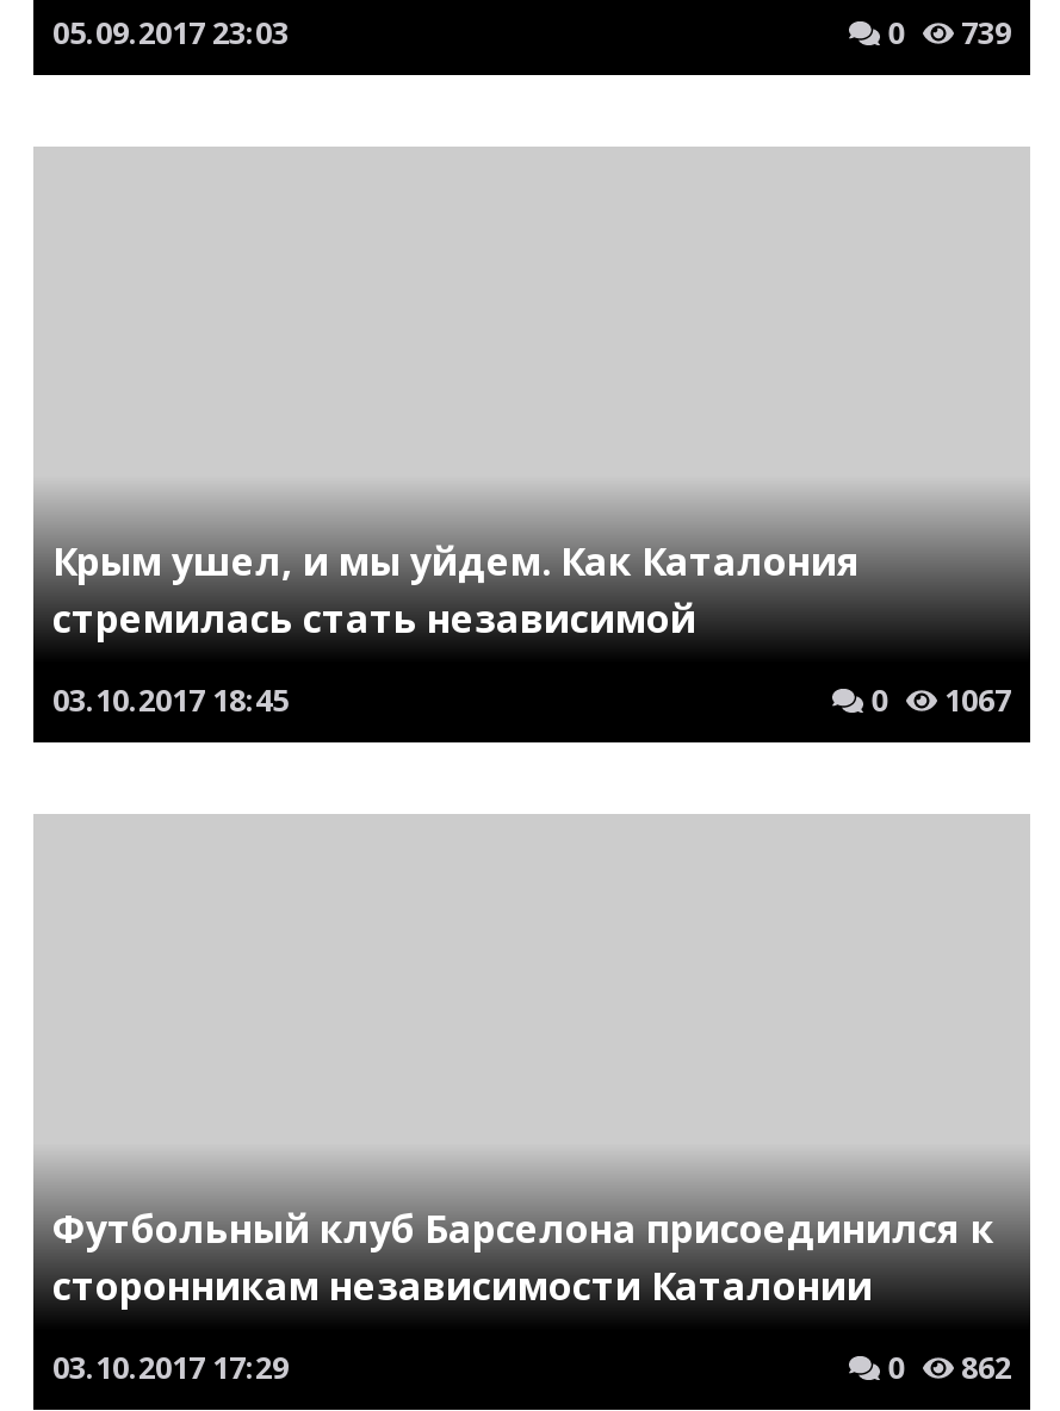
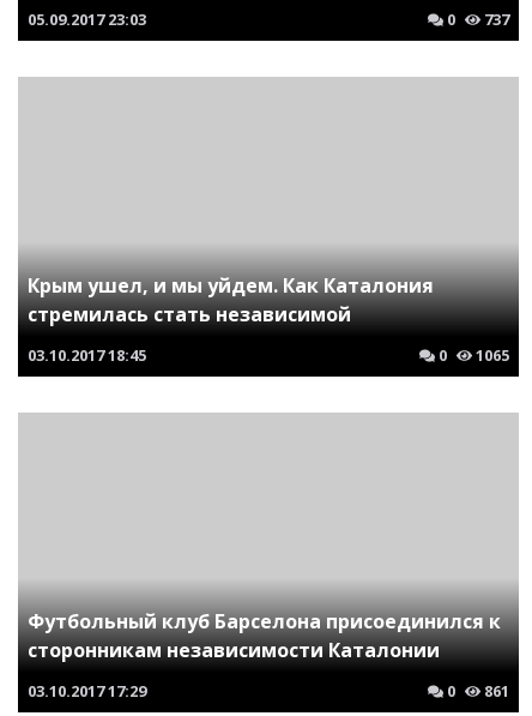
- 0 739
+ 0 737

- 0 1067
+ 0 1065

- 0 862
+ 0 861
